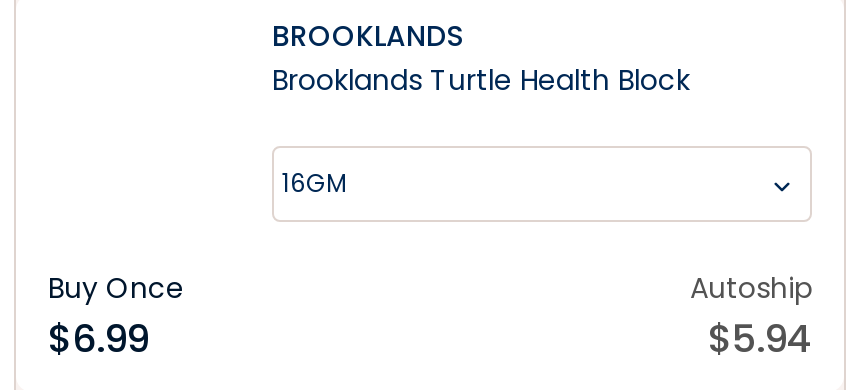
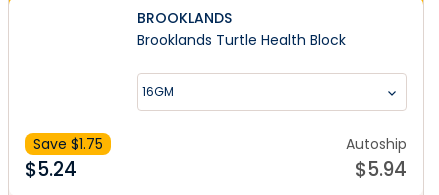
- Buy Once
- $6.99
+ Save $1.75
+ $5.24
